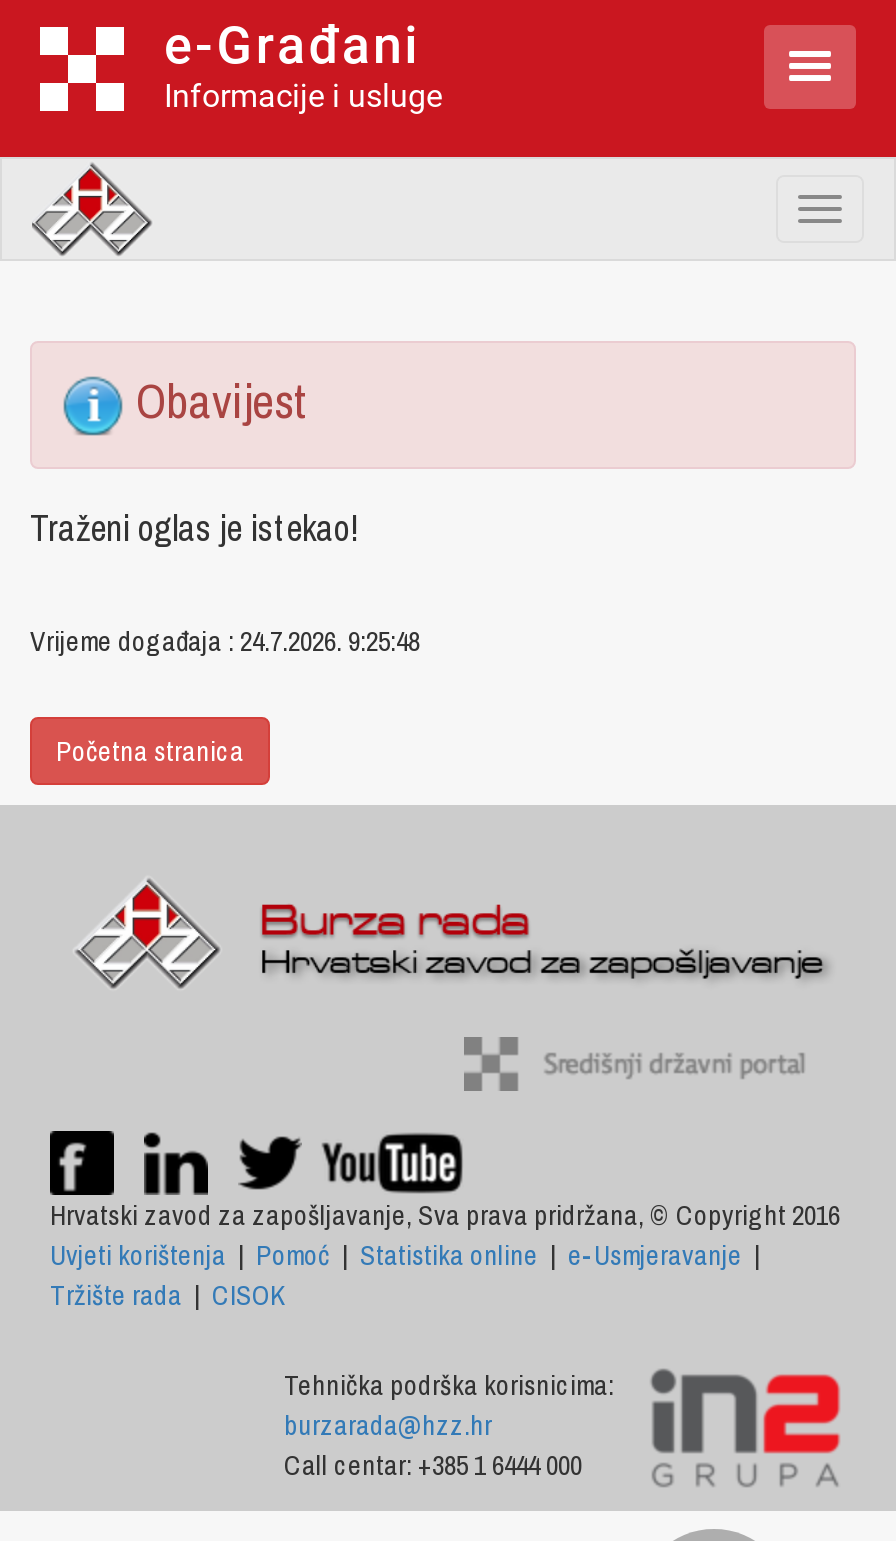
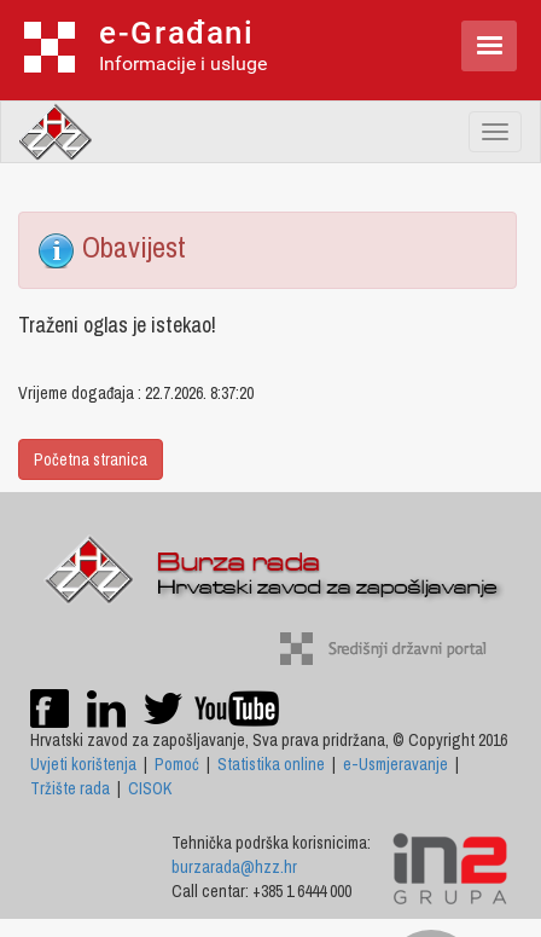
- Vrijeme događaja : 24.7.2026. 9:25:48
+ Vrijeme događaja : 22.7.2026. 8:37:20
